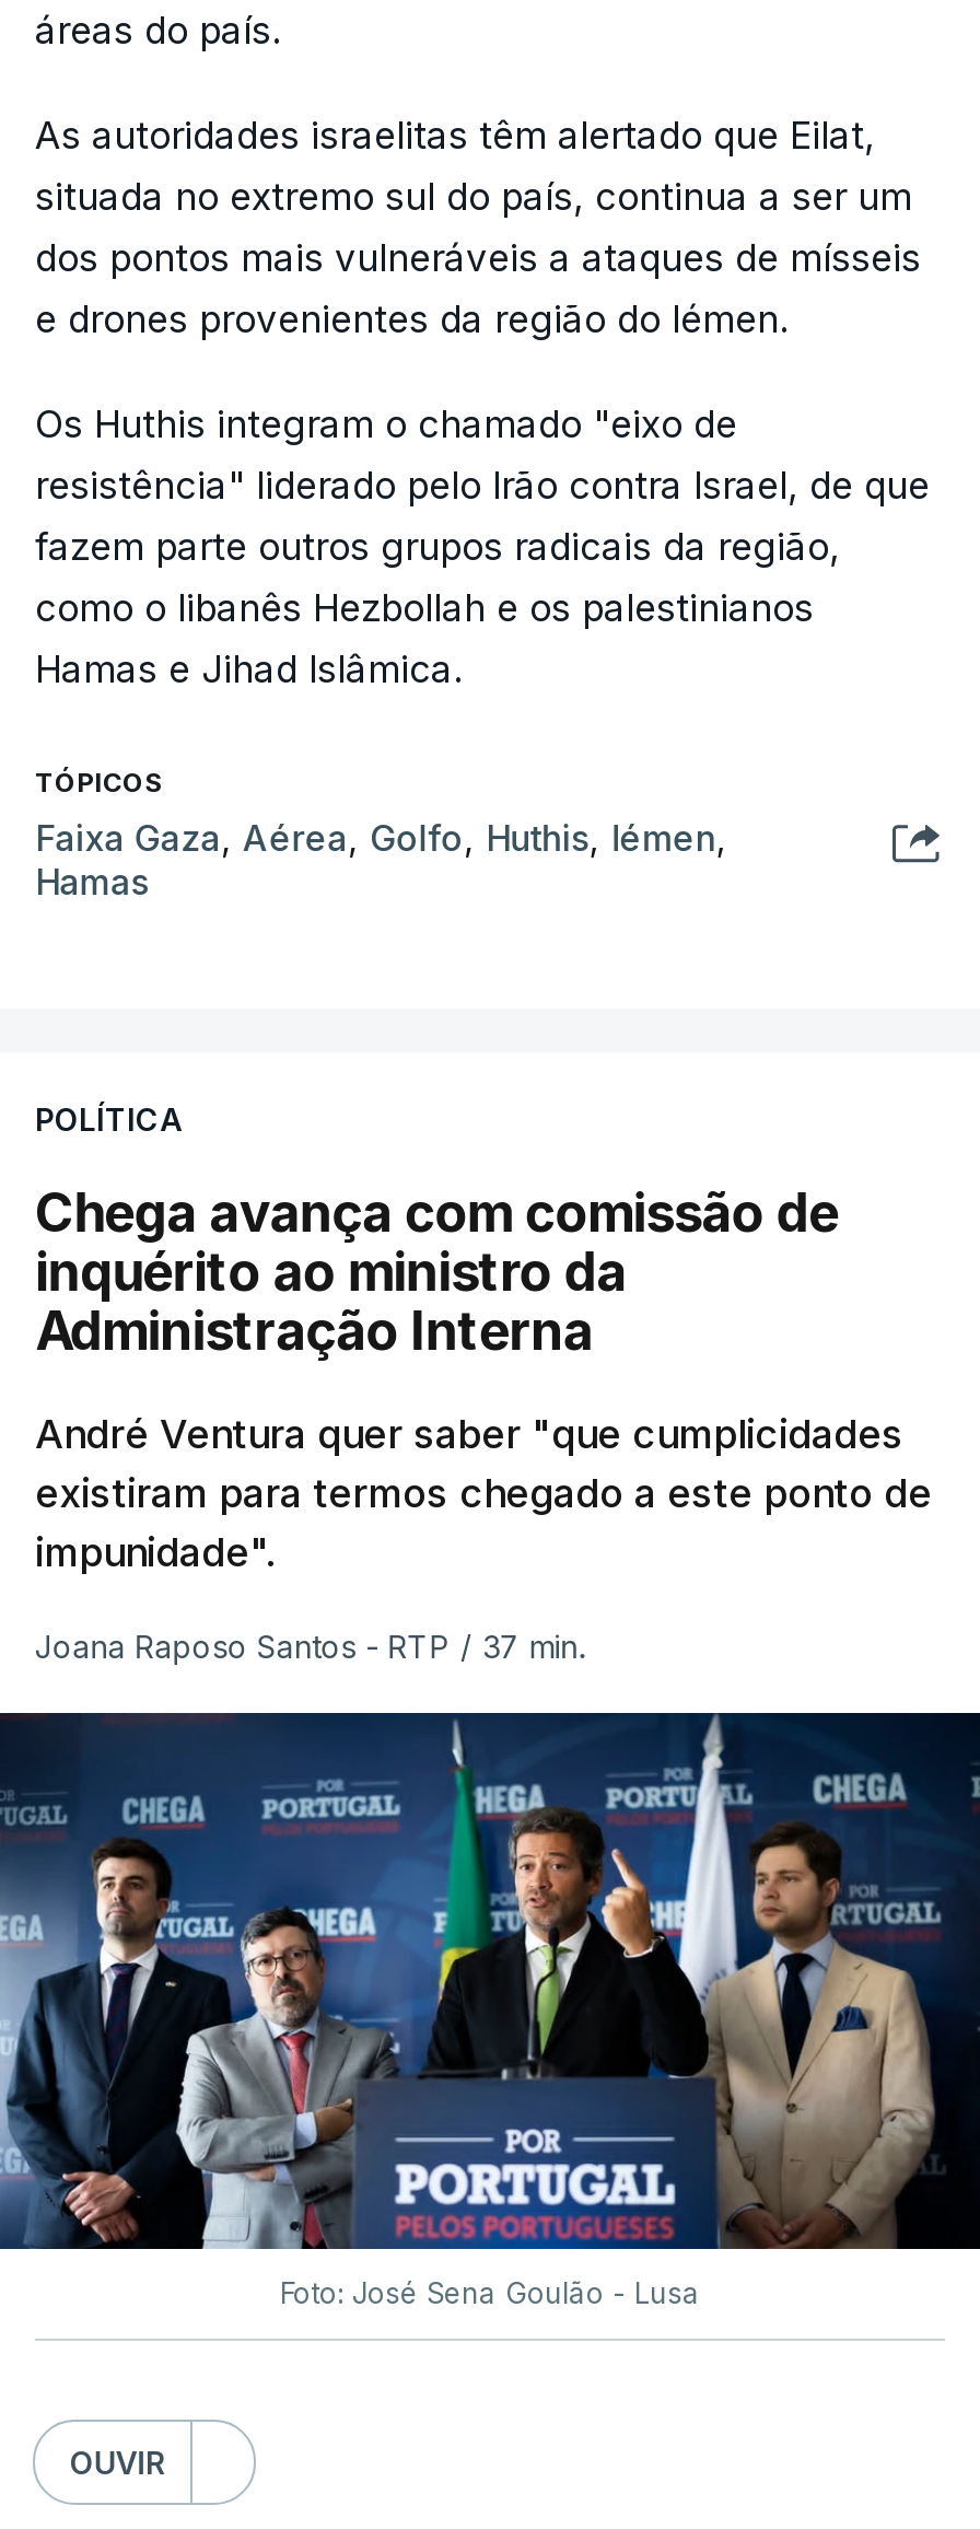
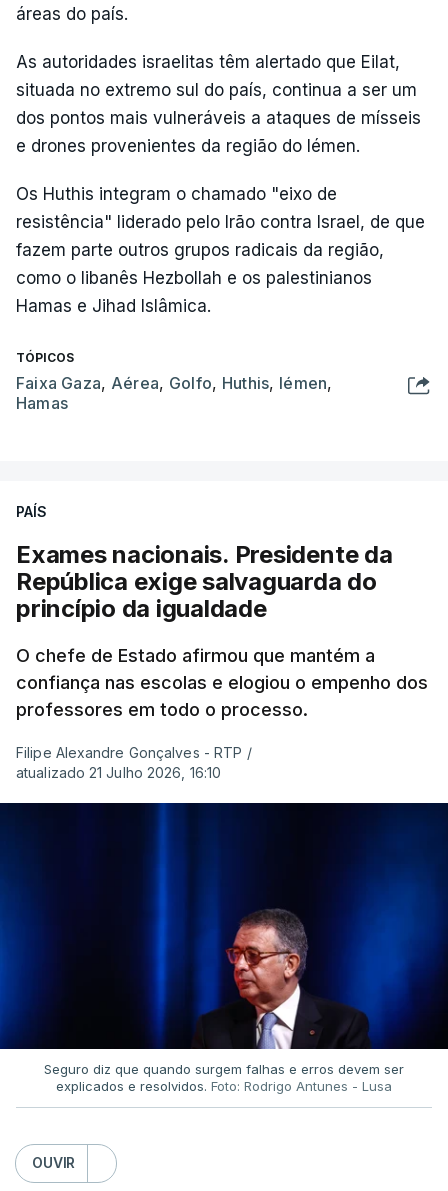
- POLÍTICA
+ PAÍS

- Chega avança com comissão de
- inquérito ao ministro da
- Administração Interna
+ Exames nacionais. Presidente da
+ República exige salvaguarda do
+ princípio da igualdade

- André Ventura quer saber "que cumplicidades
- existiram para termos chegado a este ponto de
- impunidade".
+ O chefe de Estado afirmou que mantém a
+ confiança nas escolas e elogiou o empenho dos
+ professores em todo o processo.

- Joana Raposo Santos - RTP / 37 min.
+ Filipe Alexandre Gonçalves - RTP /
+ atualizado 21 Julho 2026, 16:10

- [image]
- Foto: José Sena Goulão - Lusa
+ [image]
+ Seguro diz que quando surgem falhas e erros devem ser
+ explicados e resolvidos. Foto: Rodrigo Antunes - Lusa
